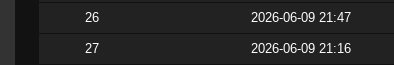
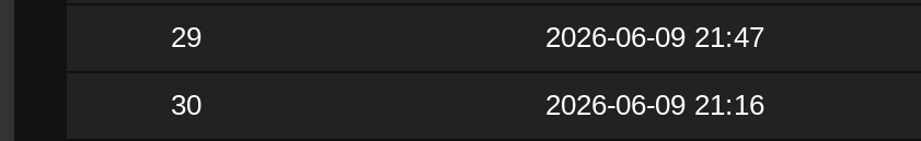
- 26
+ 29

- 27
+ 30
